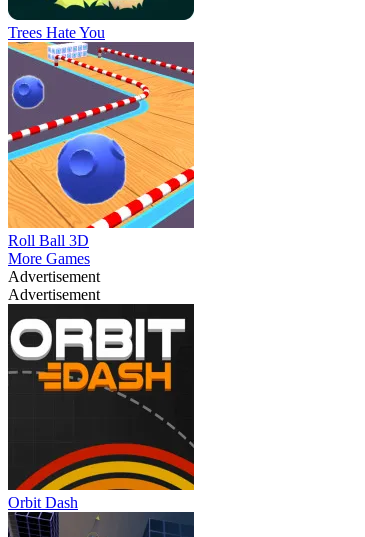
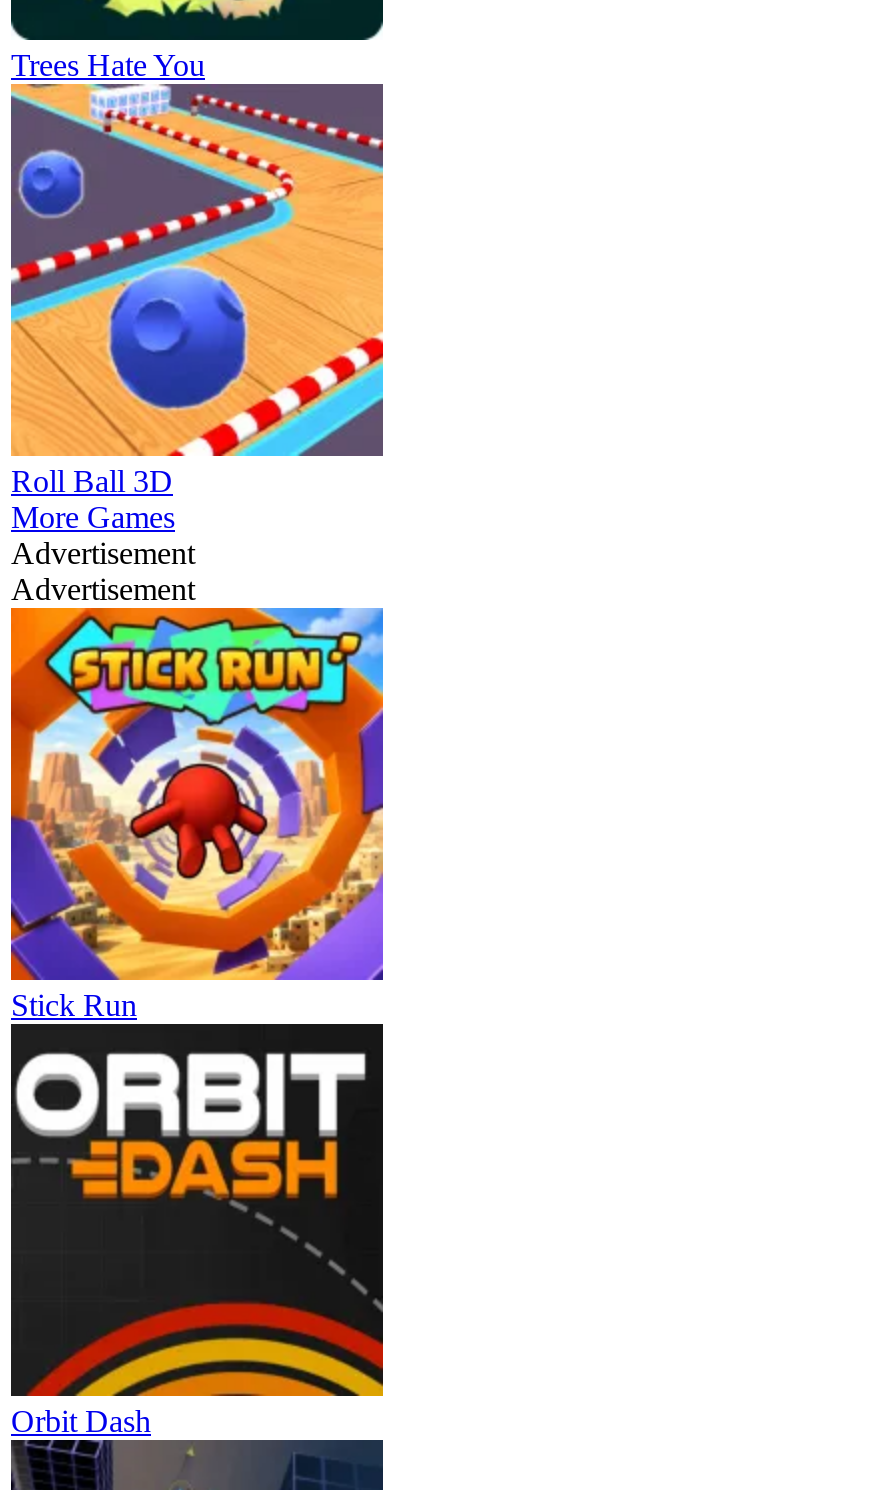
+ [image]
+ Stick Run
